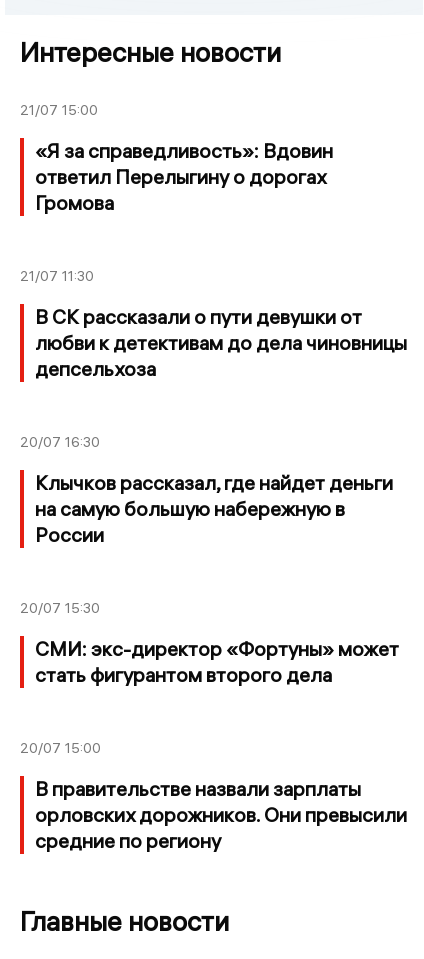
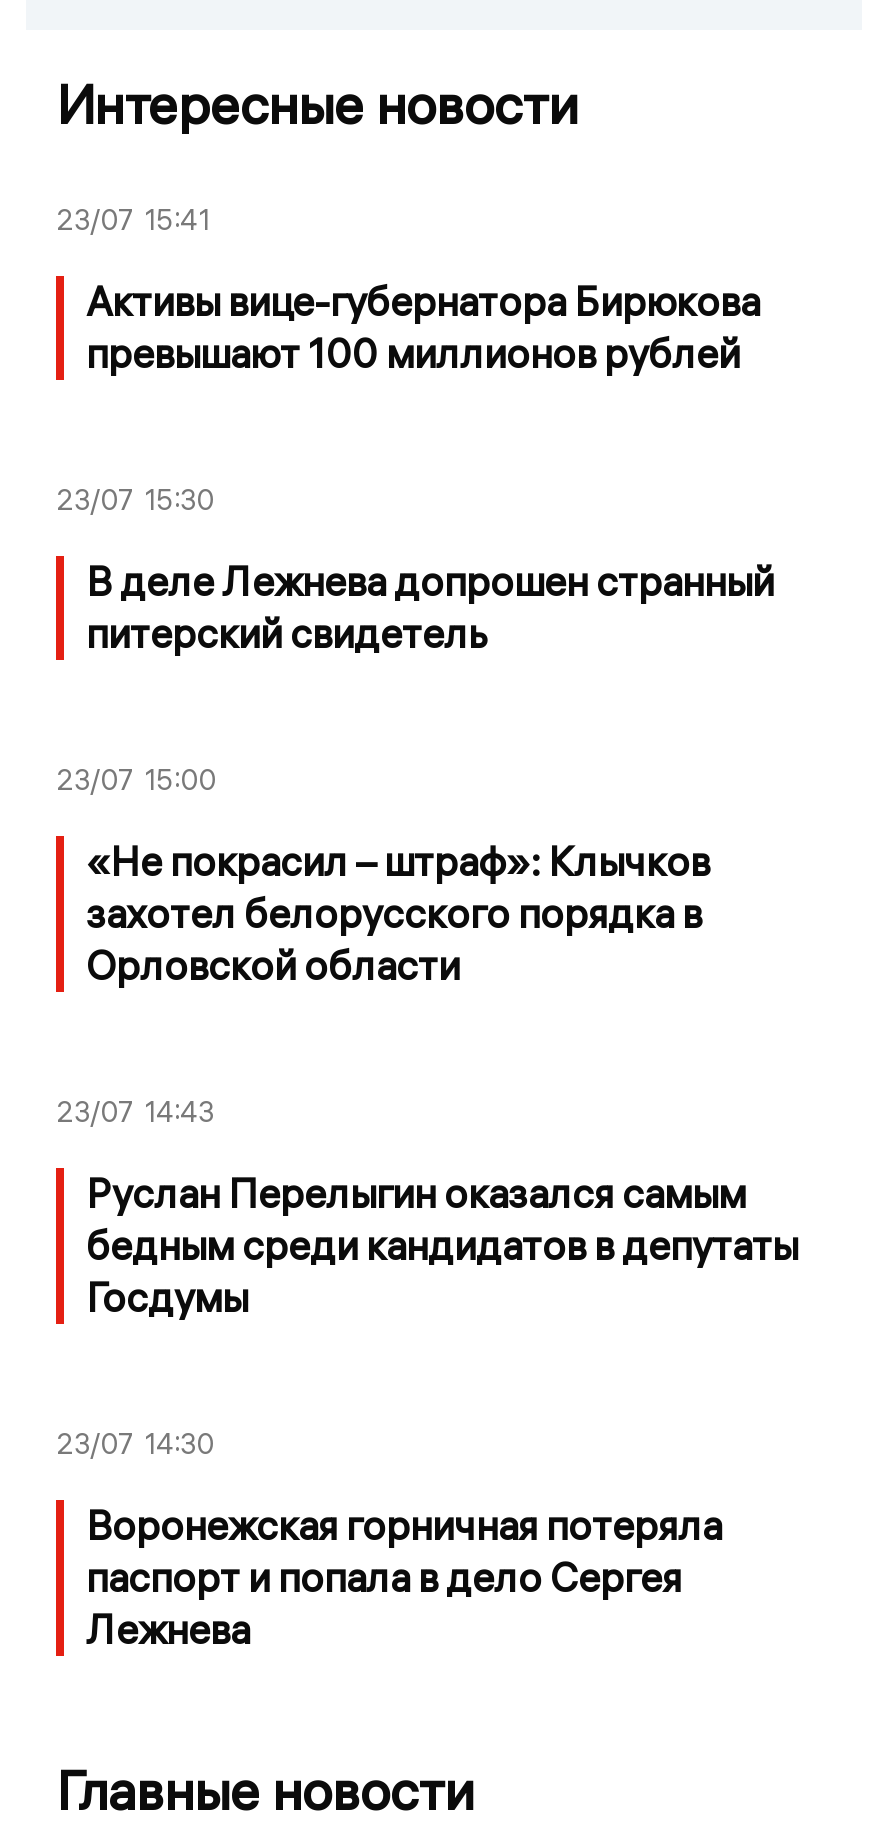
- 21/07 15:00
+ 23/07 15:41

- «Я за справедливость»: Вдовин
- ответил Перелыгину о дорогах
- Громова
+ Активы вице-губернатора Бирюкова
+ превышают 100 миллионов рублей

- 21/07 11:30
+ 23/07 15:30

- В СК рассказали о пути девушки от
- любви к детективам до дела чиновницы
- депсельхоза
+ В деле Лежнева допрошен странный
+ питерский свидетель

- 20/07 16:30
+ 23/07 15:00

- Клычков рассказал, где найдет деньги
- на самую большую набережную в
- России
+ «Не покрасил – штраф»: Клычков
+ захотел белорусского порядка в
+ Орловской области

- 20/07 15:30
+ 23/07 14:43

- СМИ: экс-директор «Фортуны» может
- стать фигурантом второго дела
+ Руслан Перелыгин оказался самым
+ бедным среди кандидатов в депутаты
+ Госдумы

- 20/07 15:00
+ 23/07 14:30

- В правительстве назвали зарплаты
- орловских дорожников. Они превысили
- средние по региону
+ Воронежская горничная потеряла
+ паспорт и попала в дело Сергея
+ Лежнева
